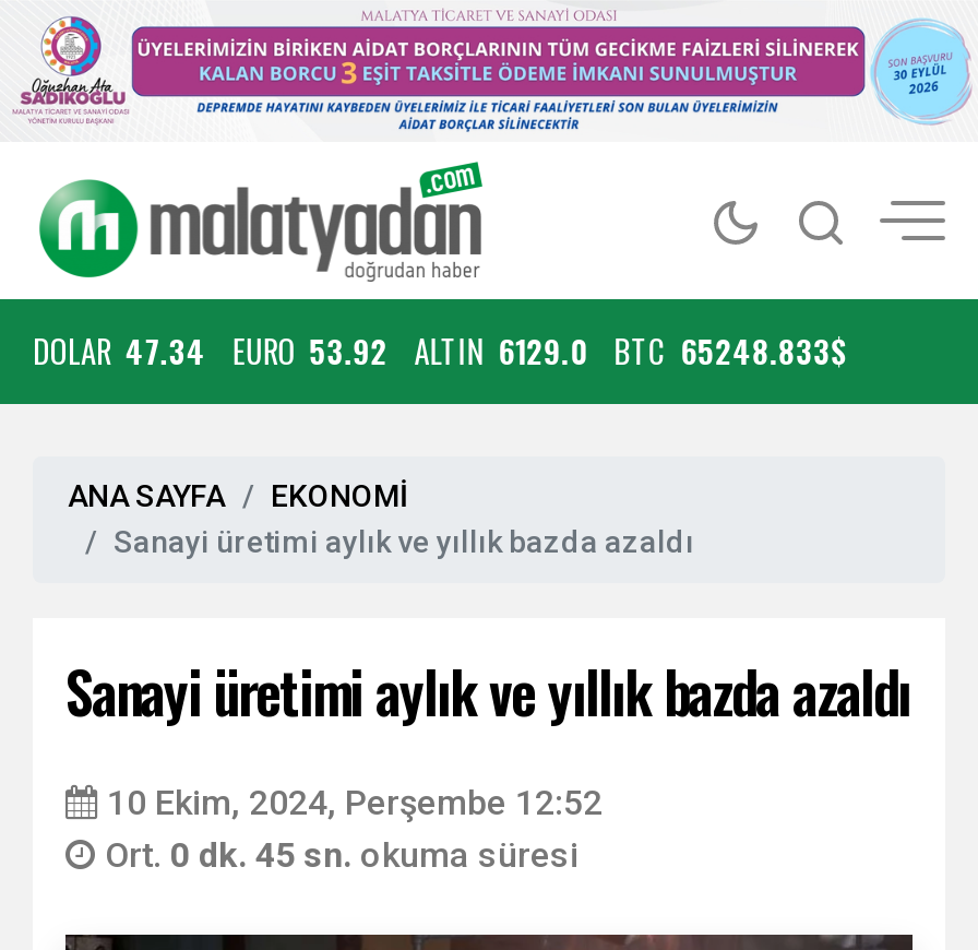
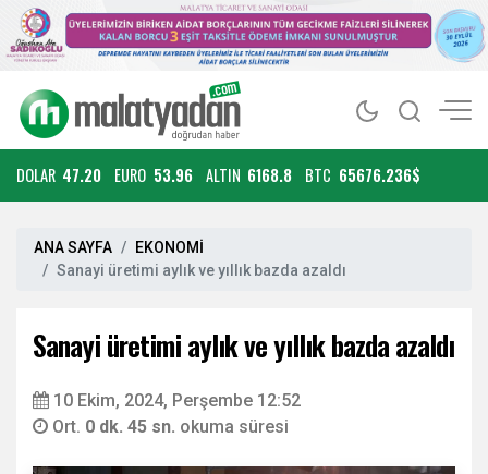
- DOLAR 47.34 EURO 53.92 ALTIN 6129.0 BTC 65248.833$
+ DOLAR 47.20 EURO 53.96 ALTIN 6168.8 BTC 65676.236$
